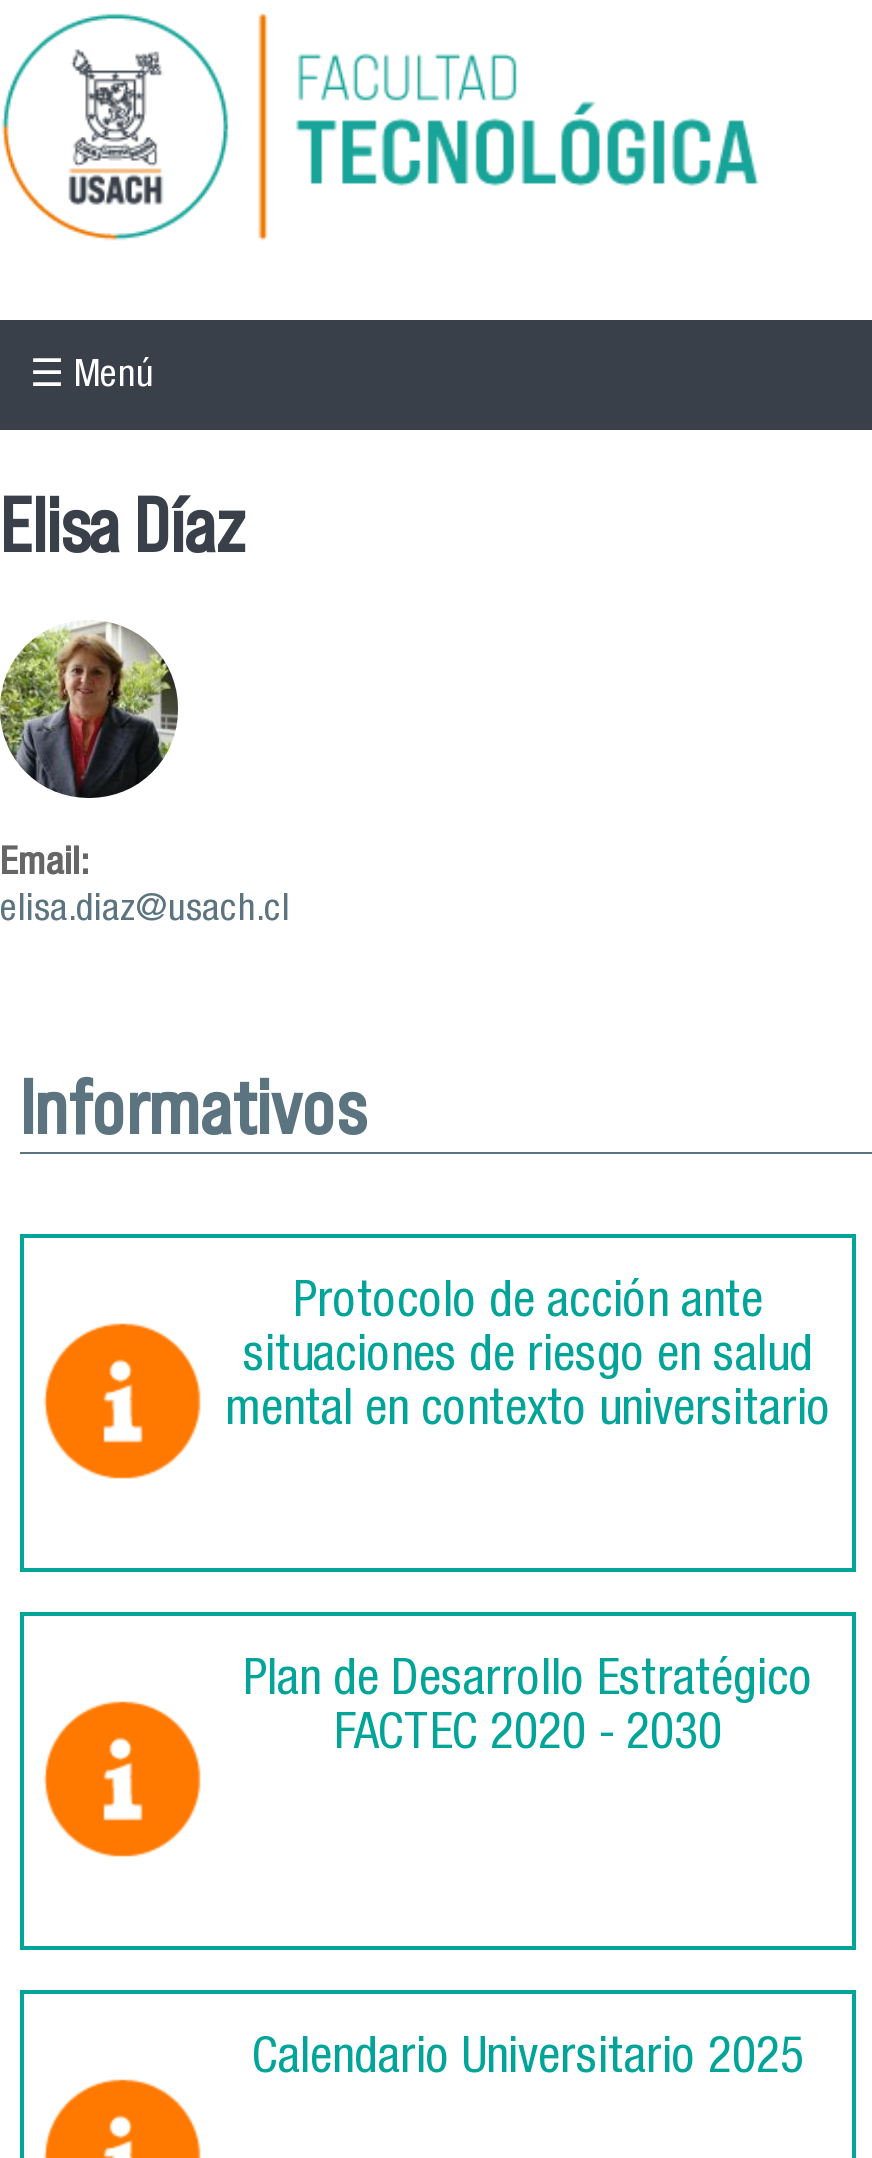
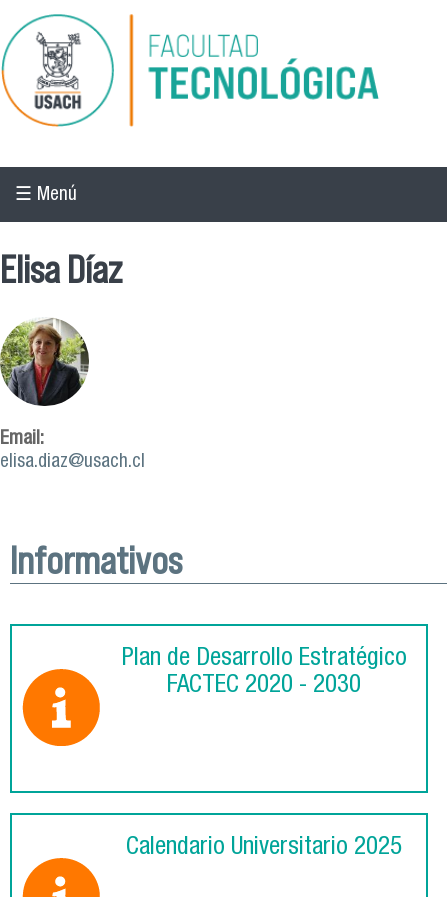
- Protocolo de acción ante
- situaciones de riesgo en salud
- mental en contexto universitario
